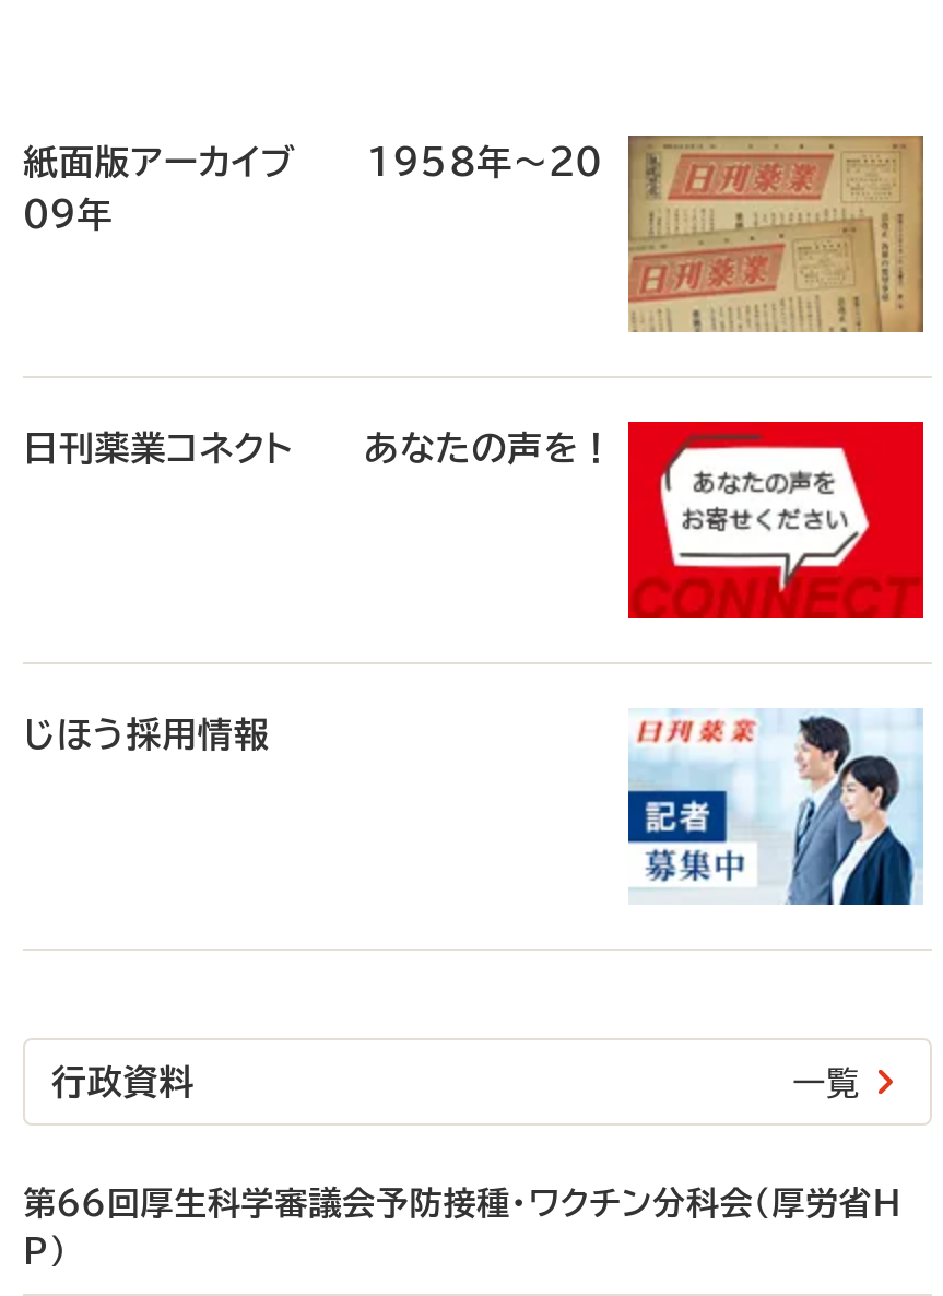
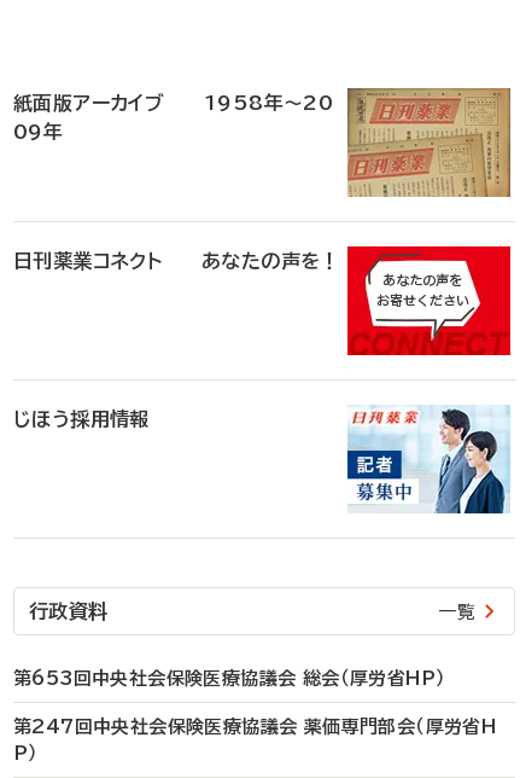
- 第66回厚生科学審議会予防接種・ワクチン分科会（厚労省H
+ 第653回中央社会保険医療協議会 総会（厚労省HP）
+ 第247回中央社会保険医療協議会 薬価専門部会（厚労省H
